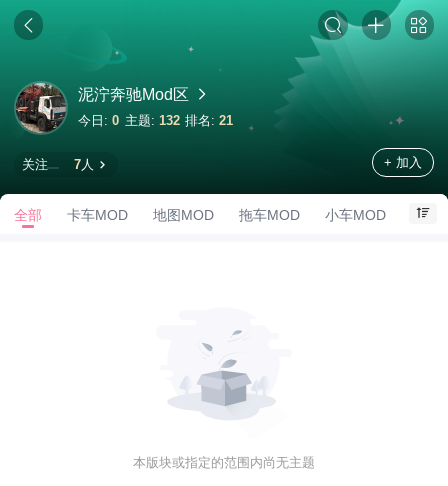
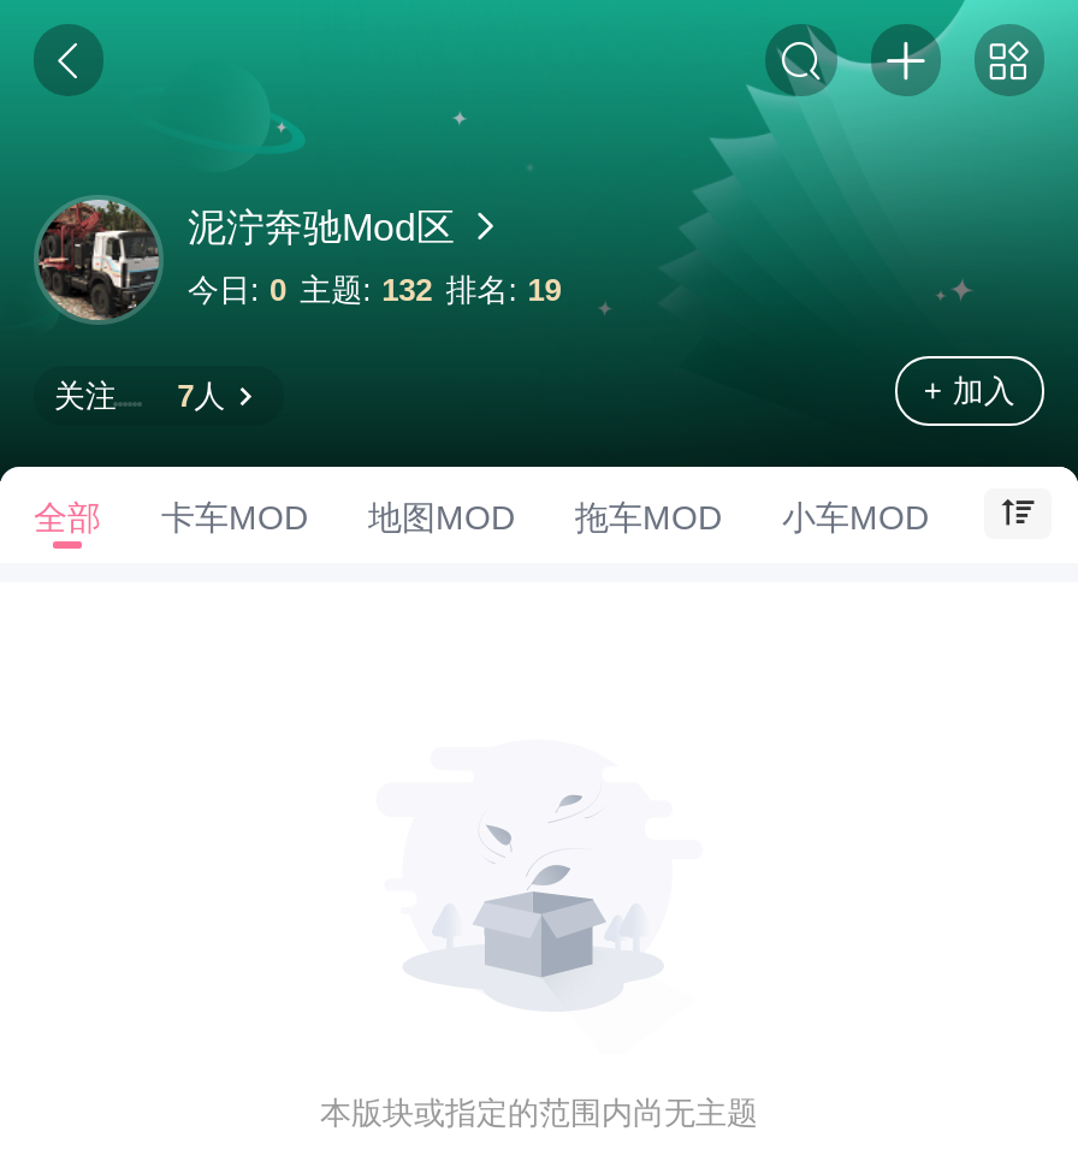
- 今日: 0 主题: 132 排名: 21
+ 今日: 0 主题: 132 排名: 19
